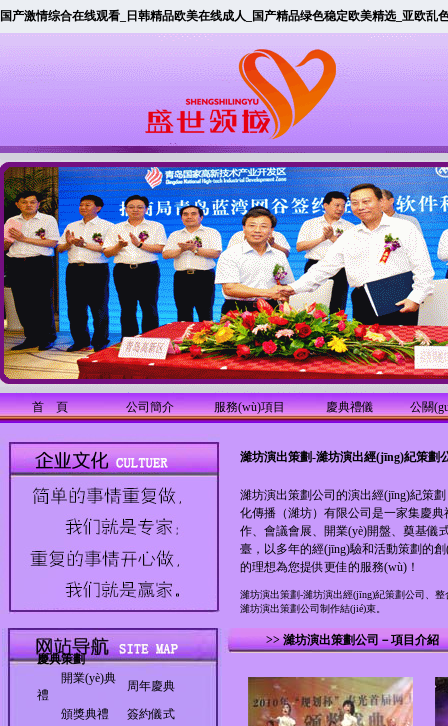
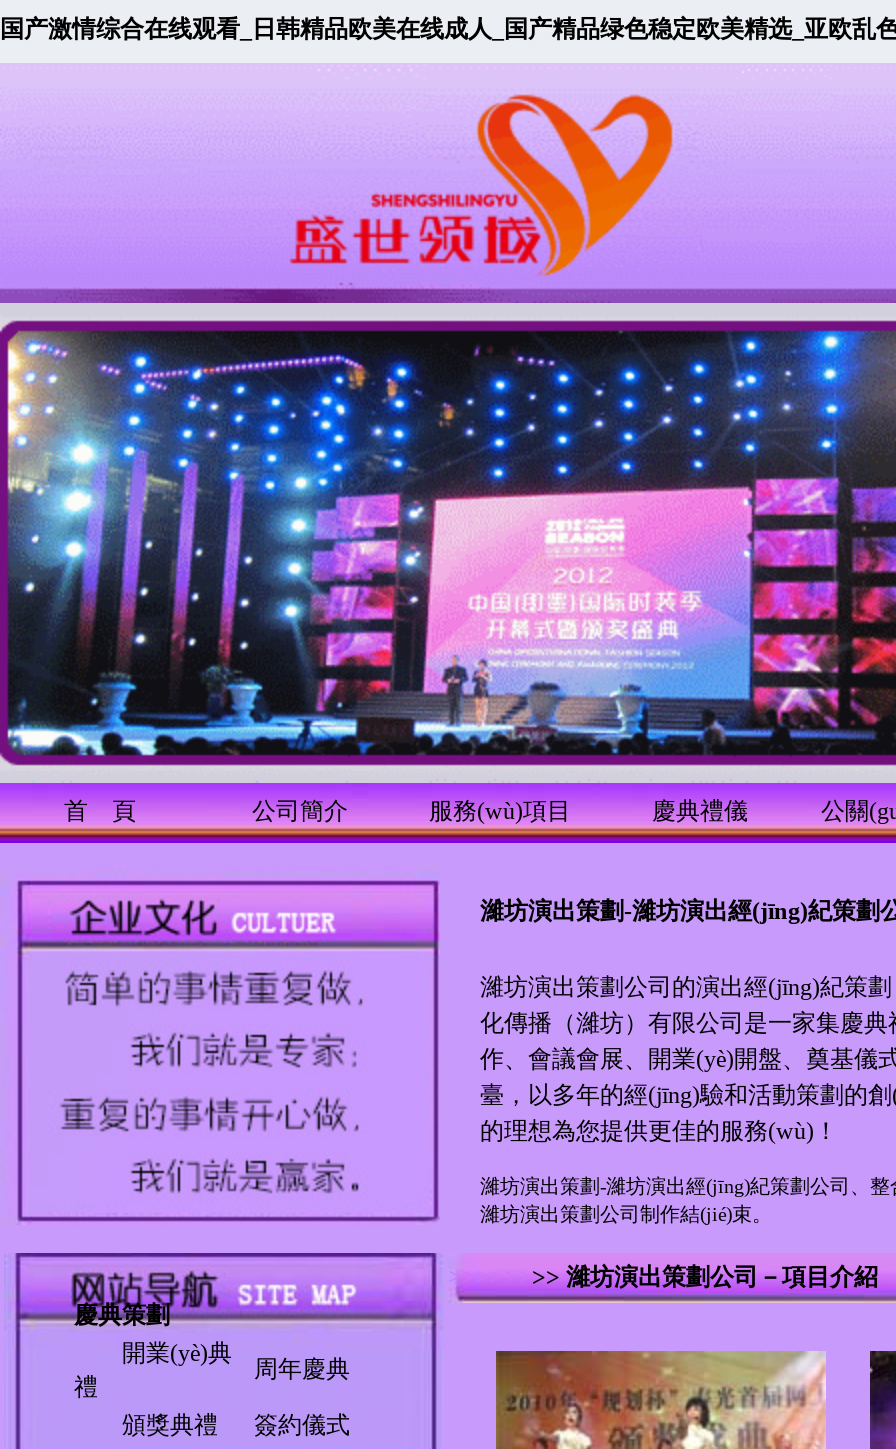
- [image]
+ [image]
